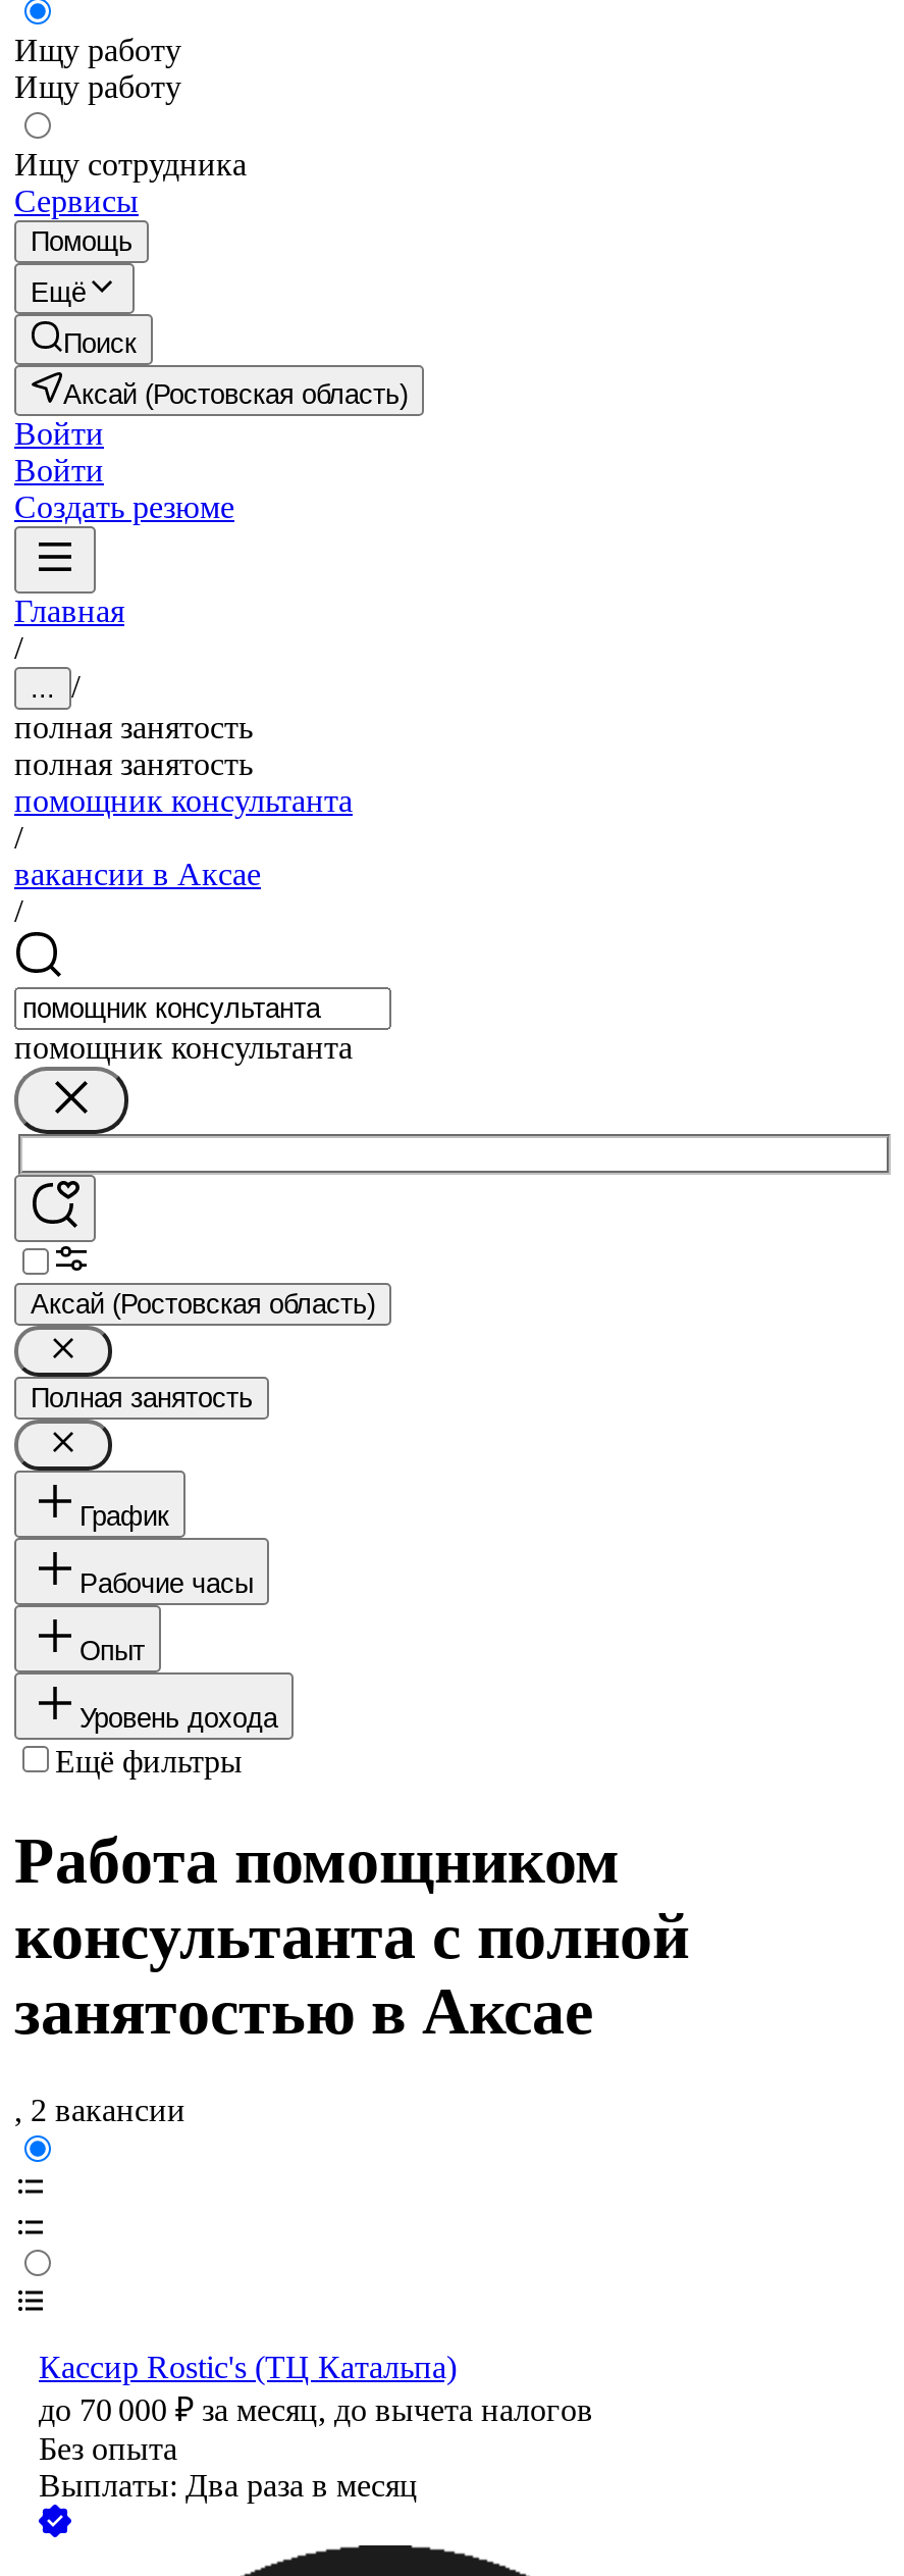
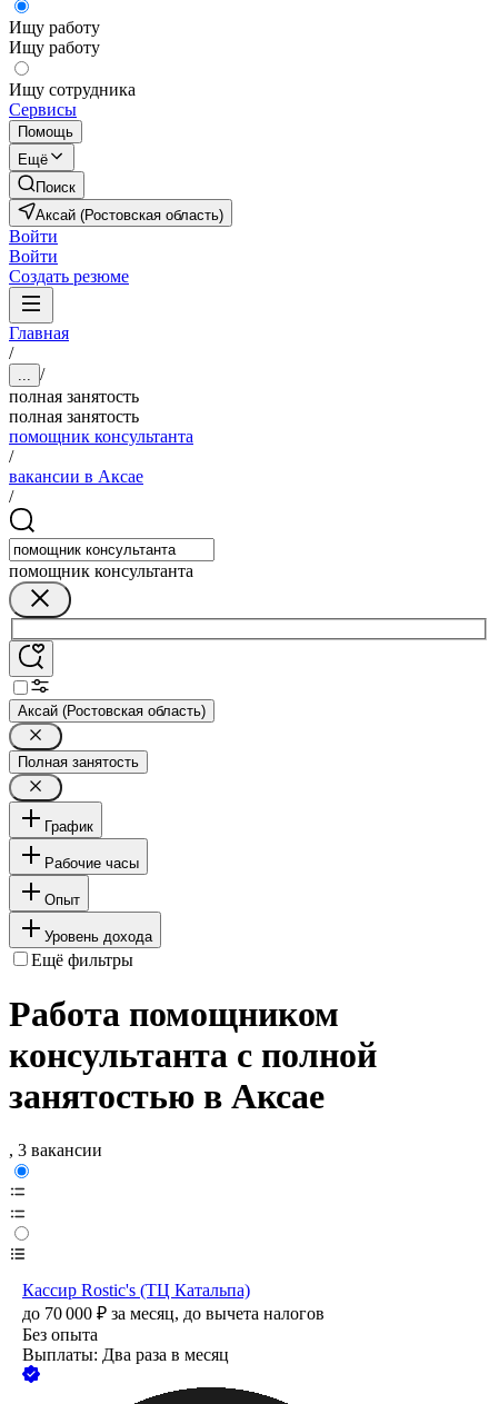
- , 2 вакансии
+ , 3 вакансии
